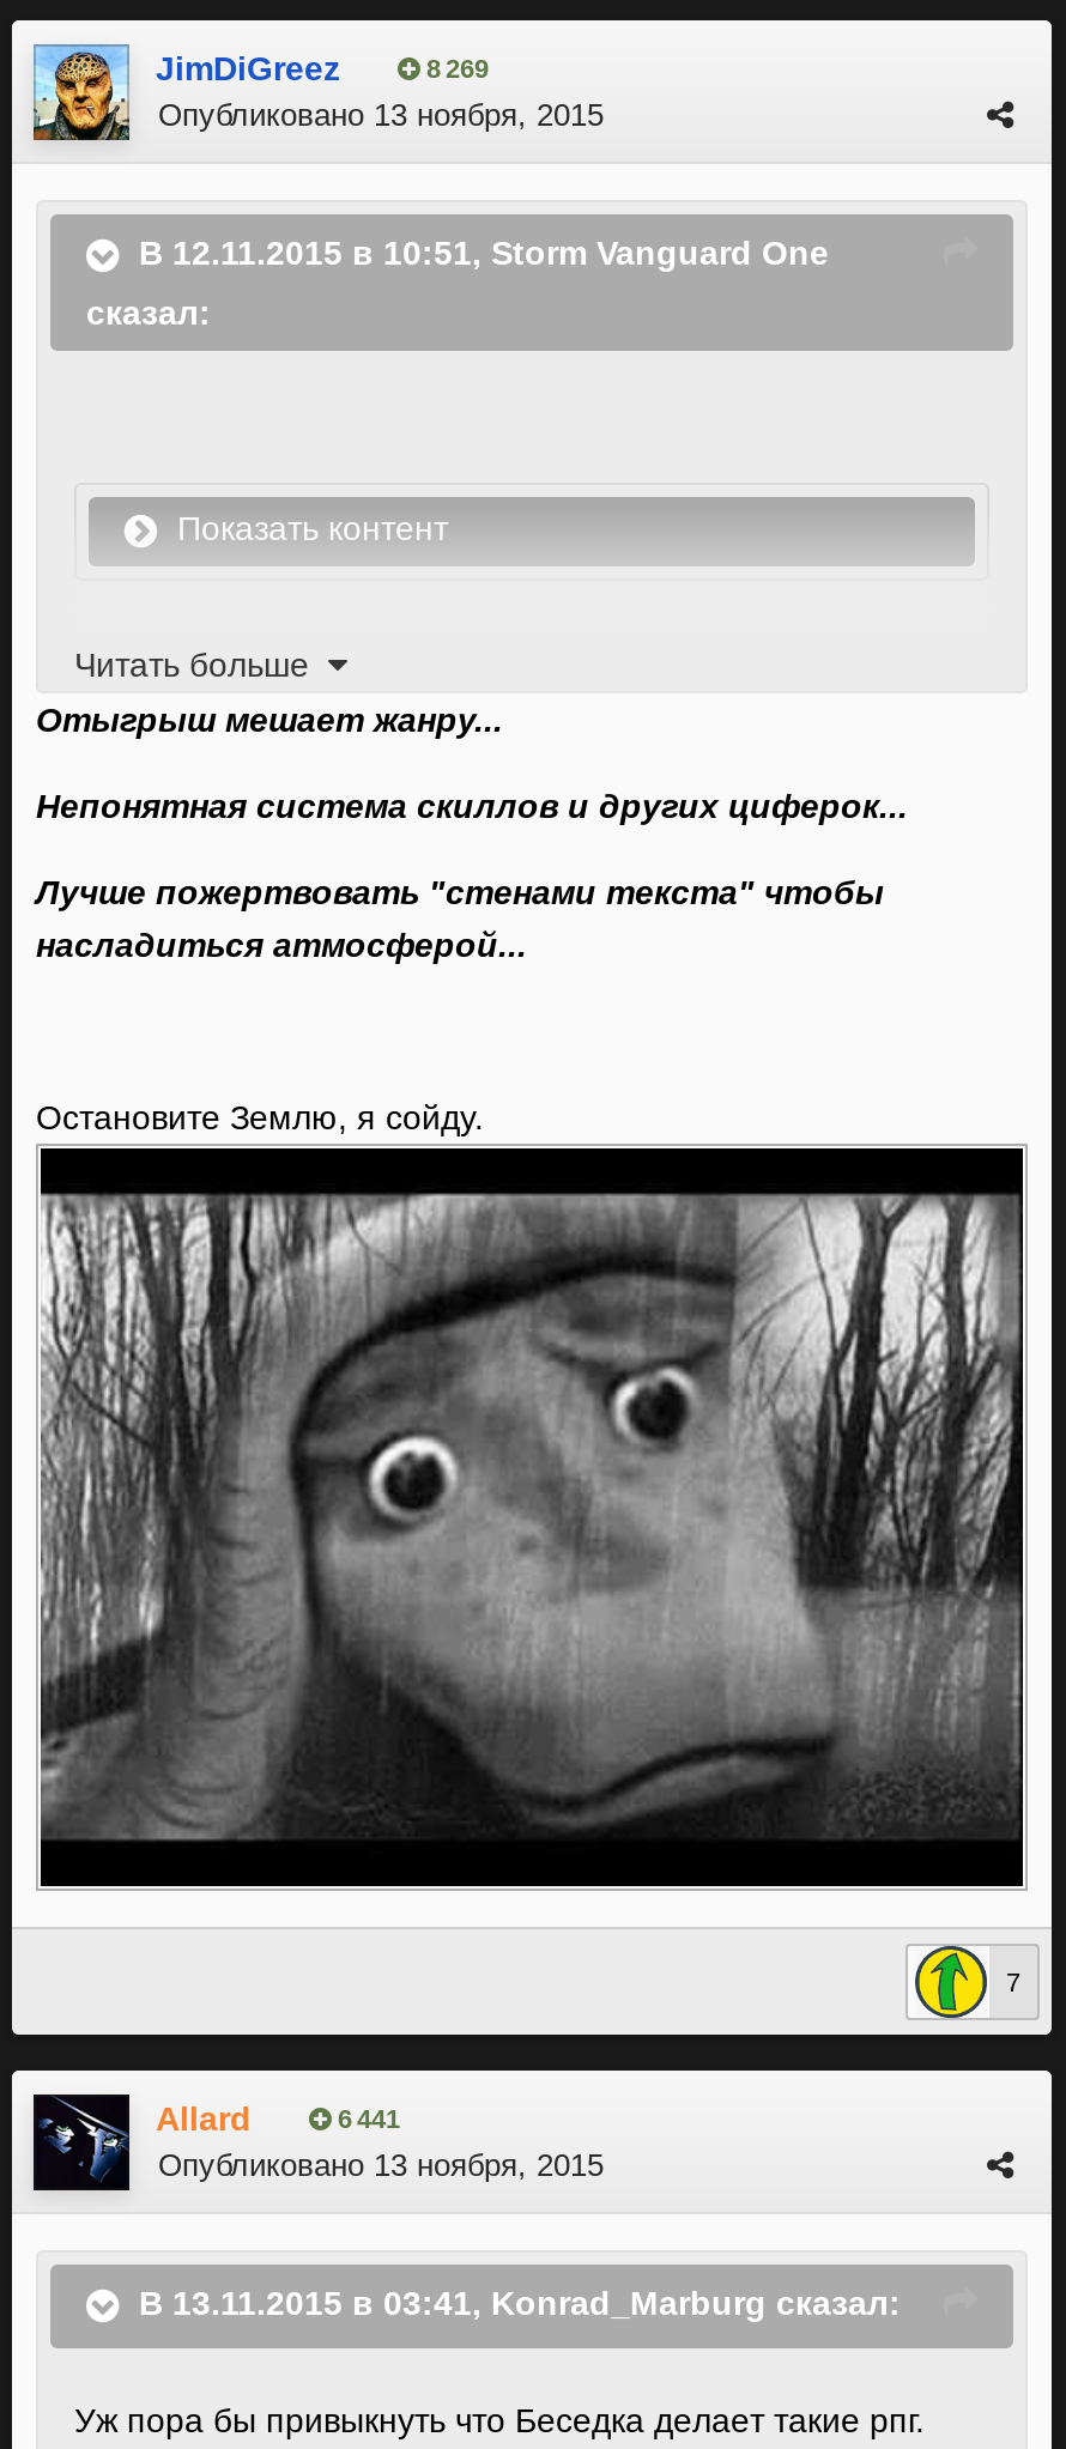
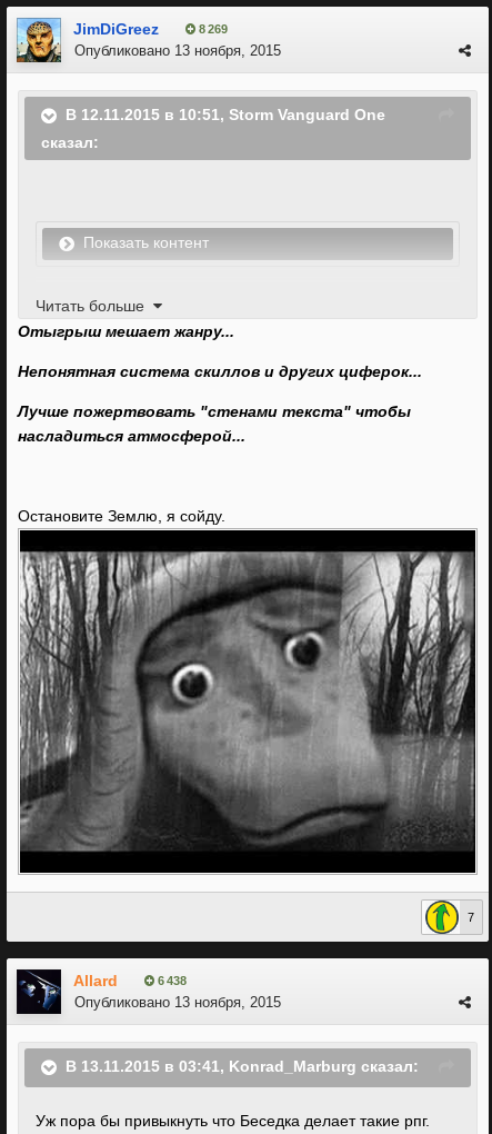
- 6 441
+ 6 438
